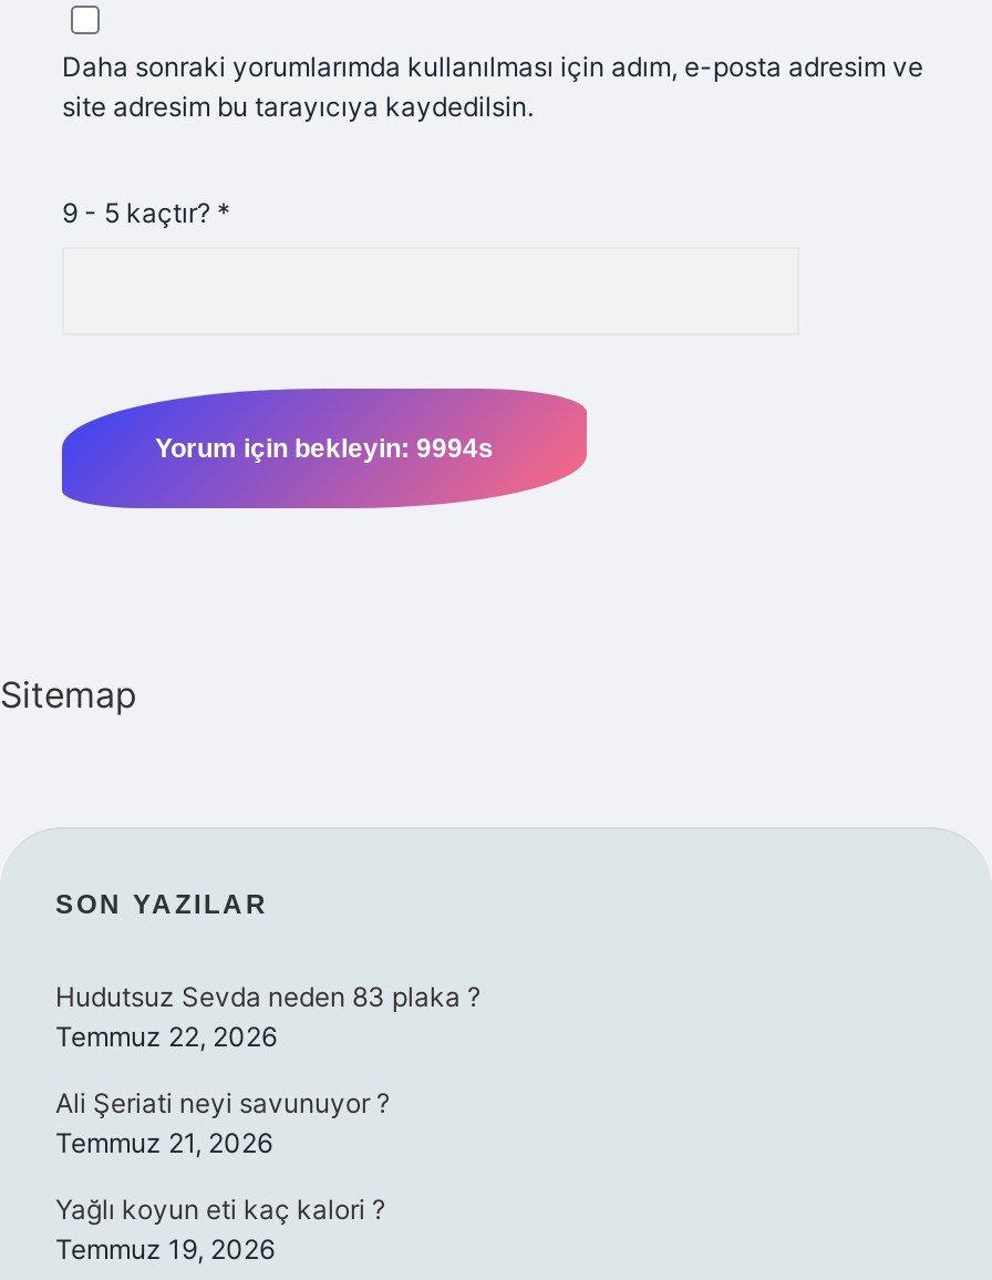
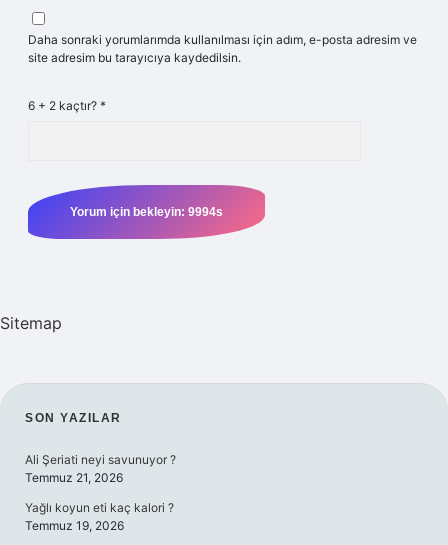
- 9 - 5 kaçtır? *
+ 6 + 2 kaçtır? *

- Hudutsuz Sevda neden 83 plaka ?
- Temmuz 22, 2026
